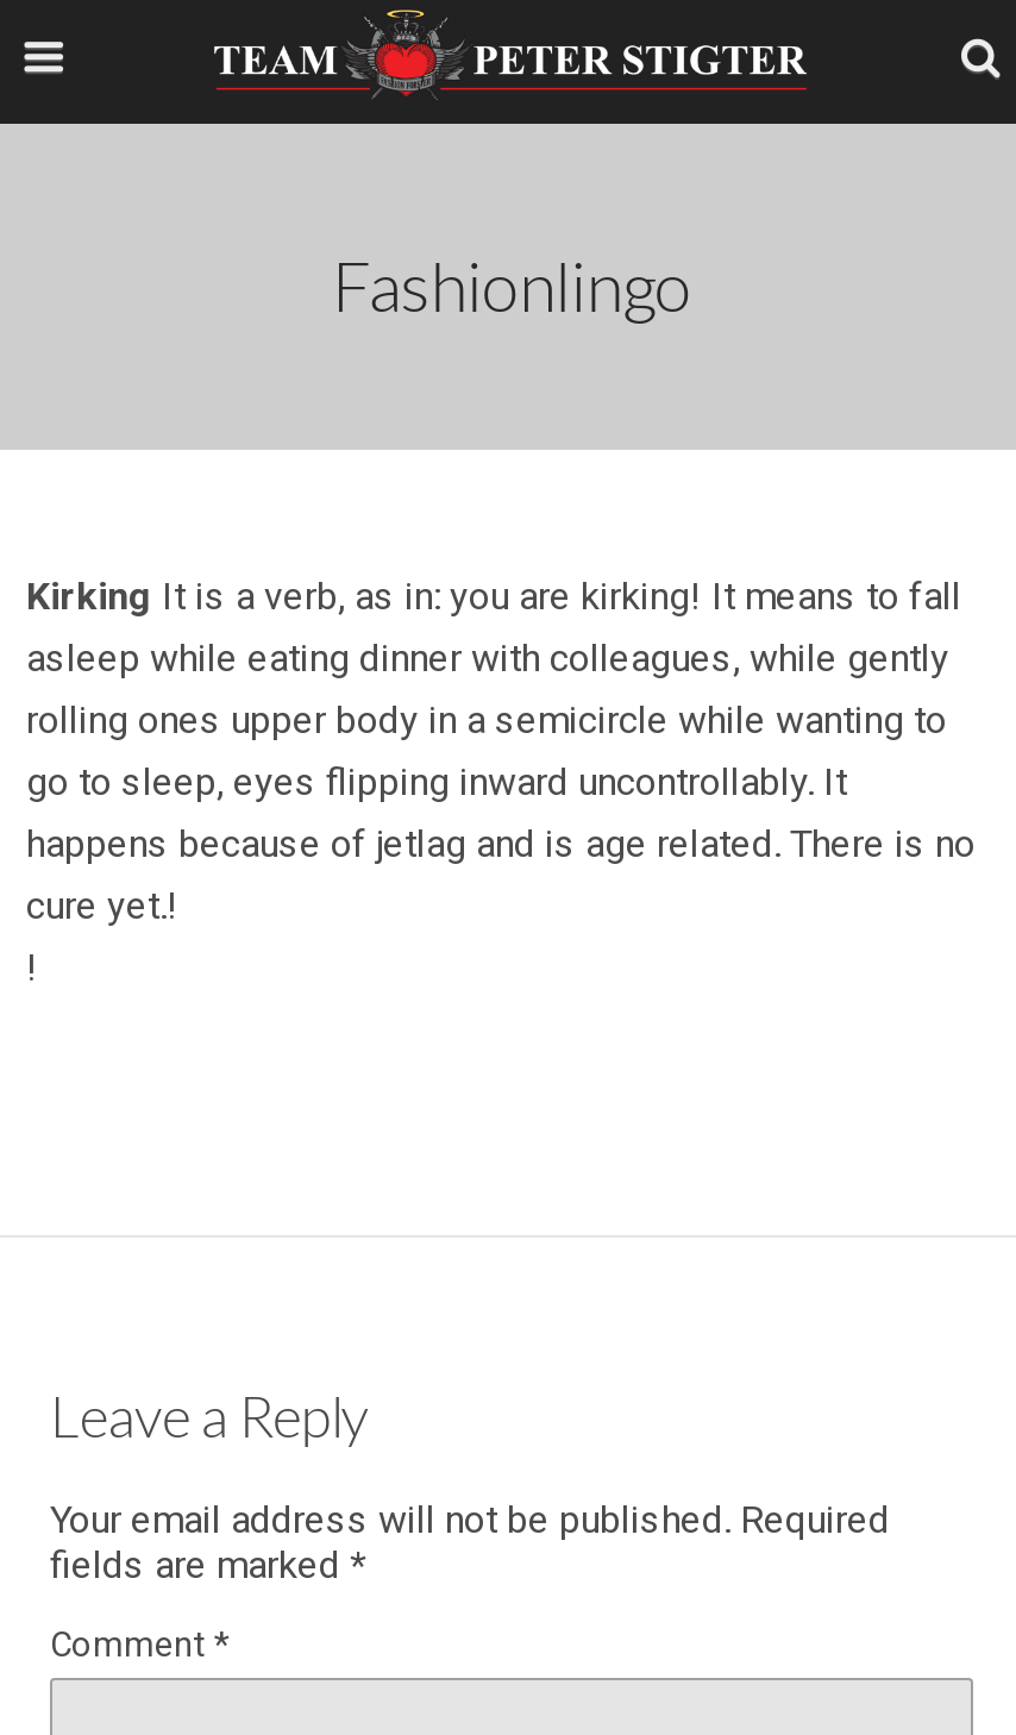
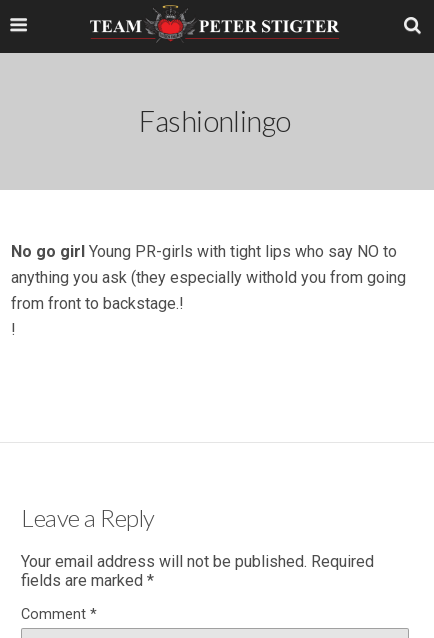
- Kirking It is a verb, as in: you are kirking! It means to fall
- asleep while eating dinner with colleagues, while gently
- rolling ones upper body in a semicircle while wanting to
- go to sleep, eyes flipping inward uncontrollably. It
- happens because of jetlag and is age related. There is no
- cure yet.!
+ No go girl Young PR-girls with tight lips who say NO to
+ anything you ask (they especially withold you from going
+ from front to backstage.!
